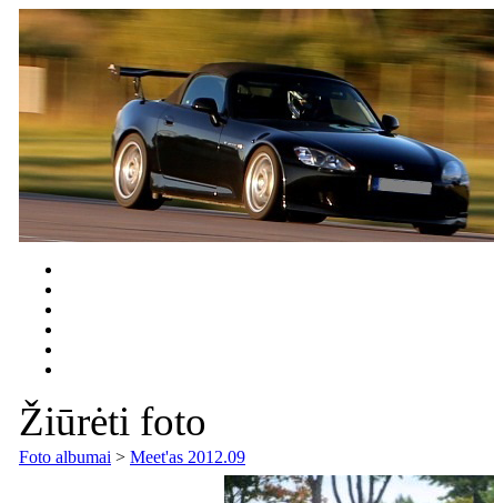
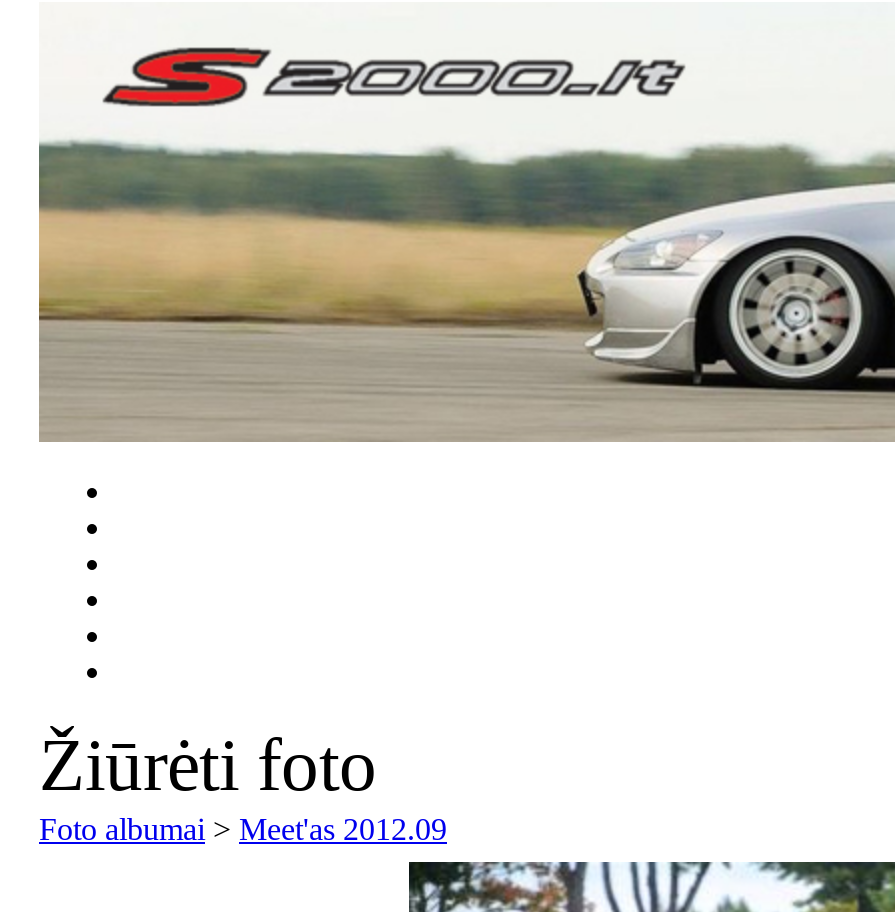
- [image]
+ [image]
